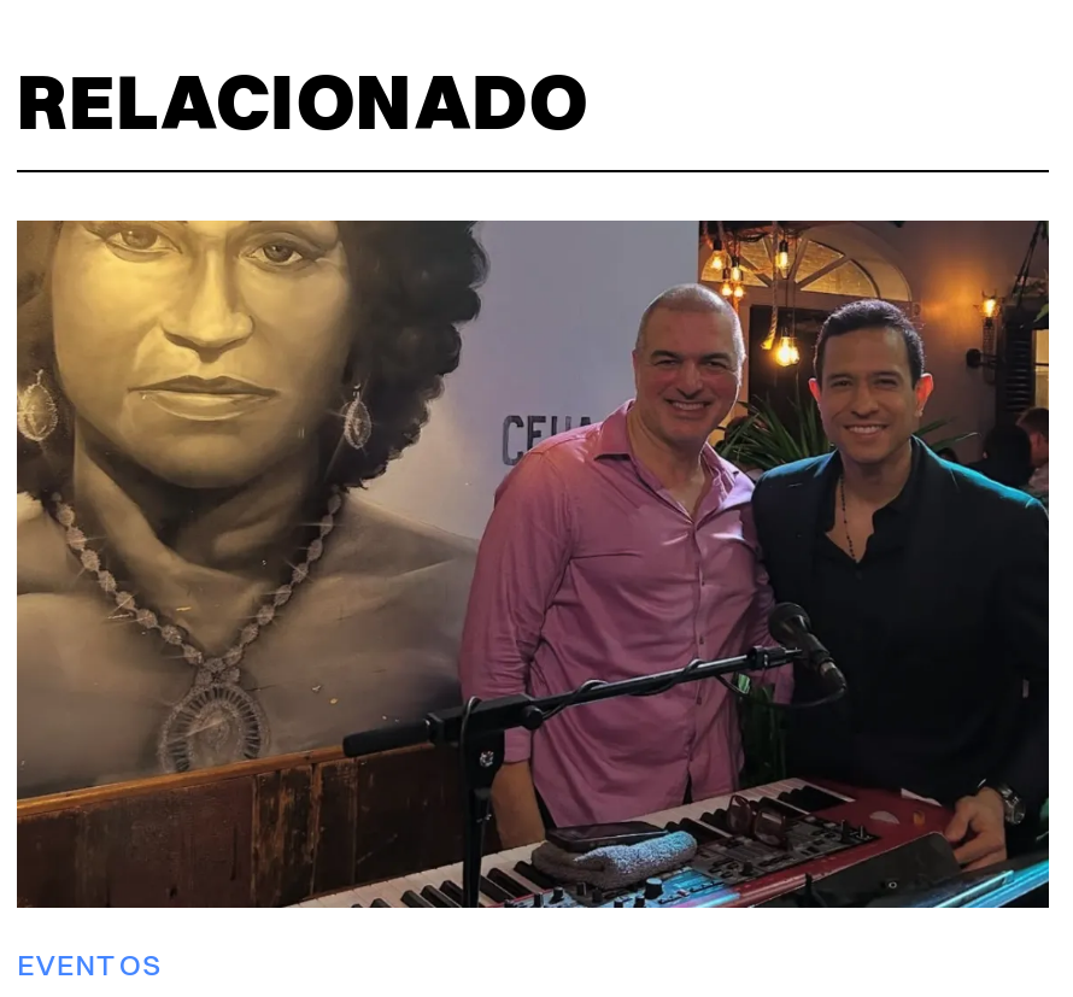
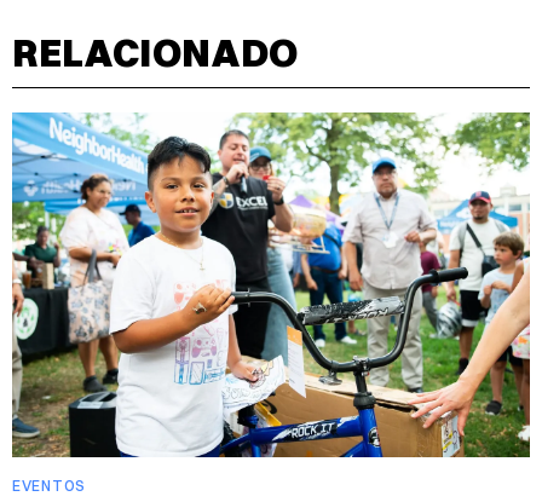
- [image]
+ [image]
